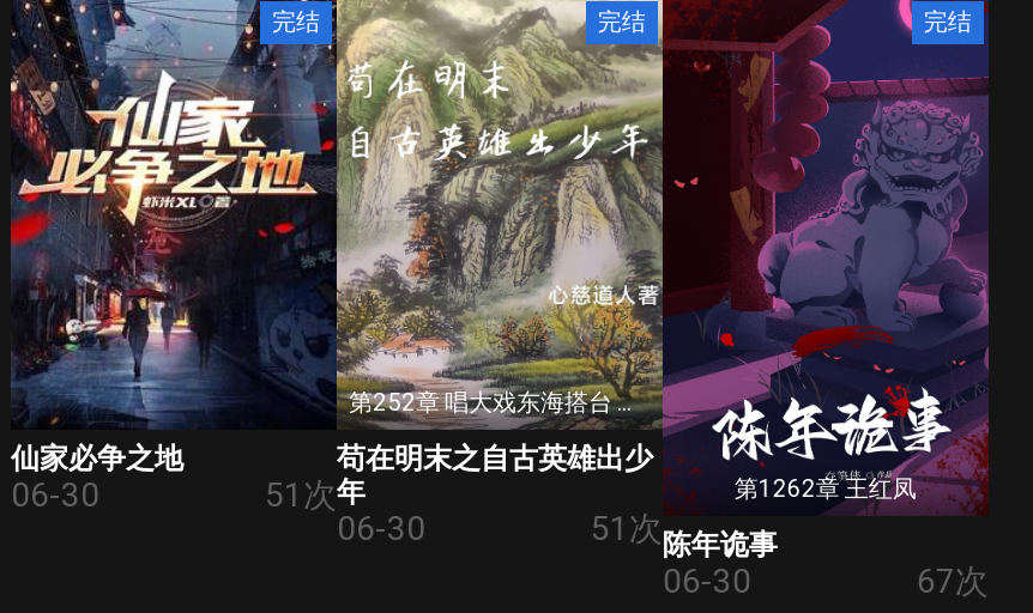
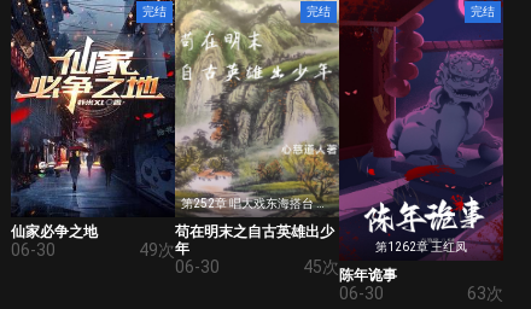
- 51次 年
+ 49次 年

- 51次 陈年诡事
+ 45次 陈年诡事

- 67次
+ 63次
